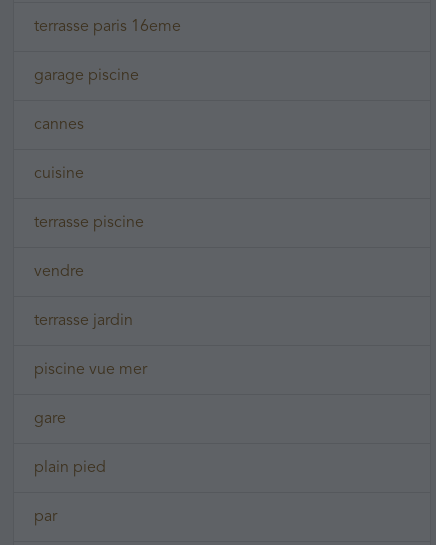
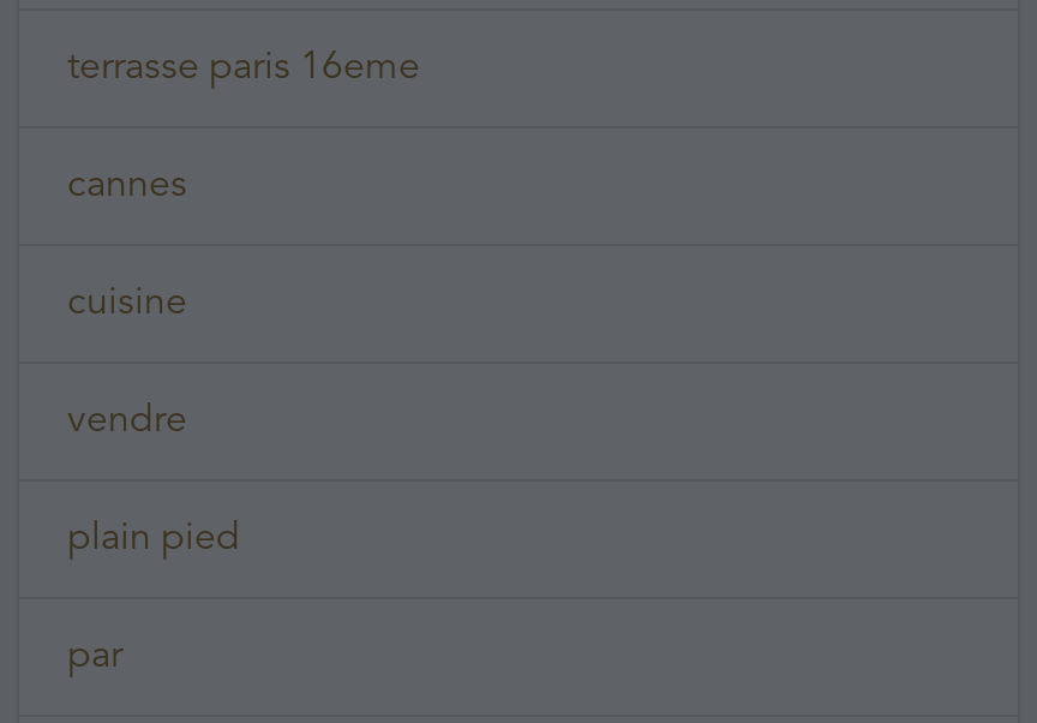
- garage piscine

- terrasse piscine

- terrasse jardin
- piscine vue mer
- gare
